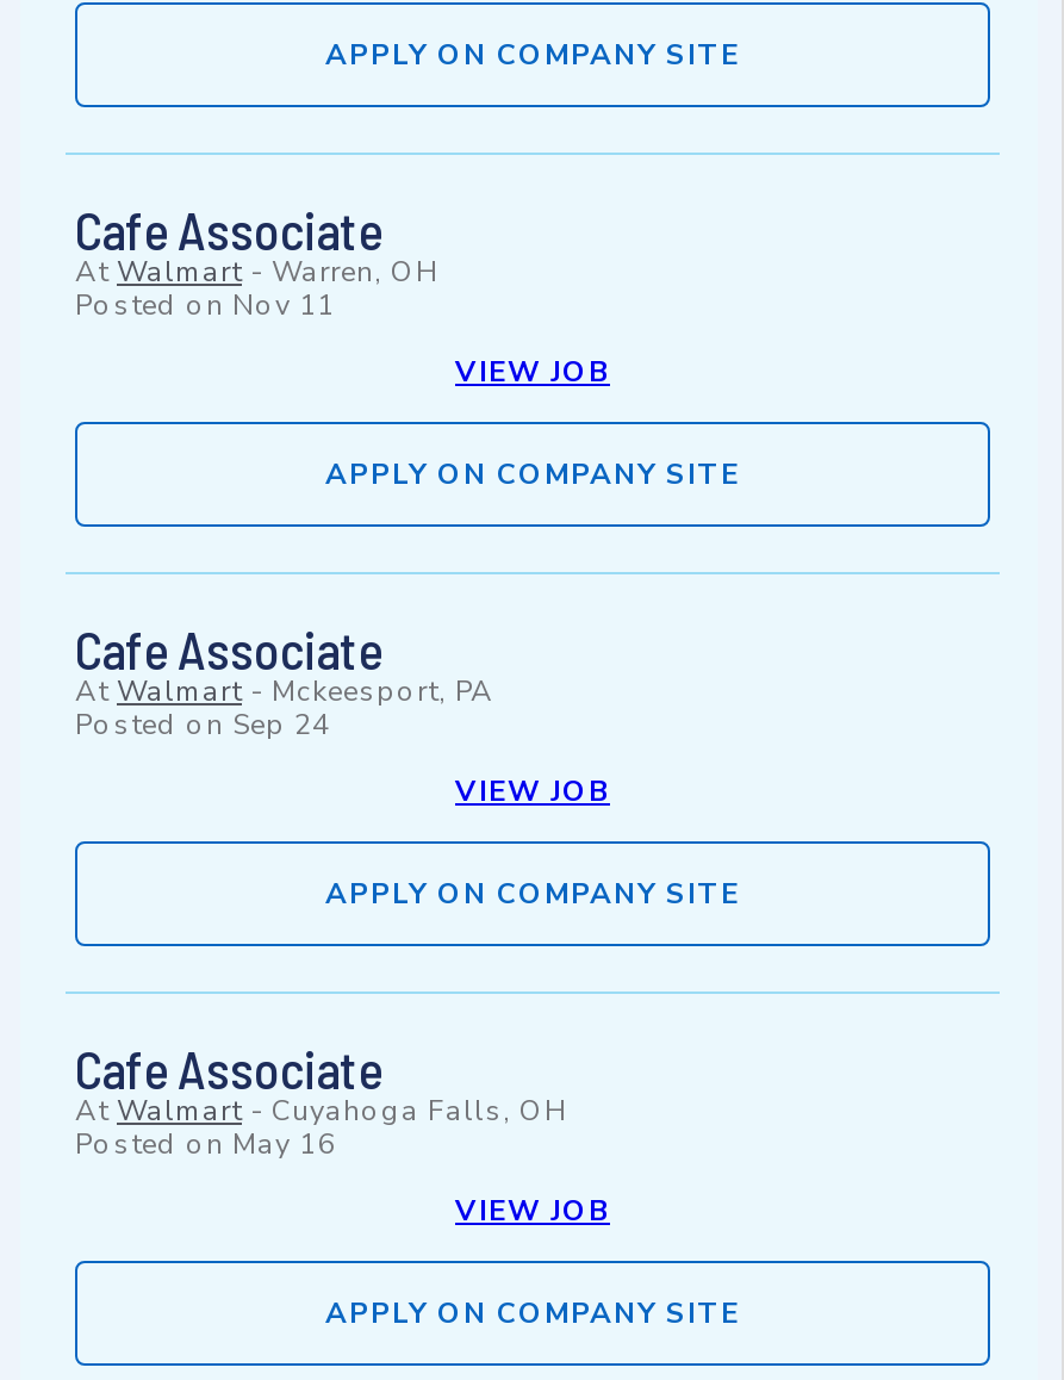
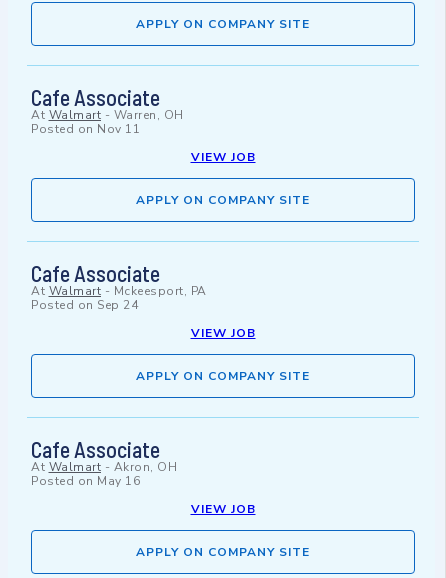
- At Walmart - Cuyahoga Falls, OH
+ At Walmart - Akron, OH
